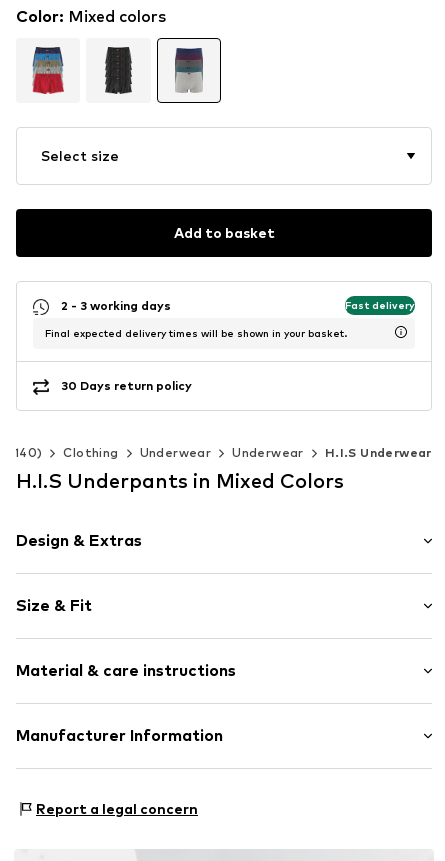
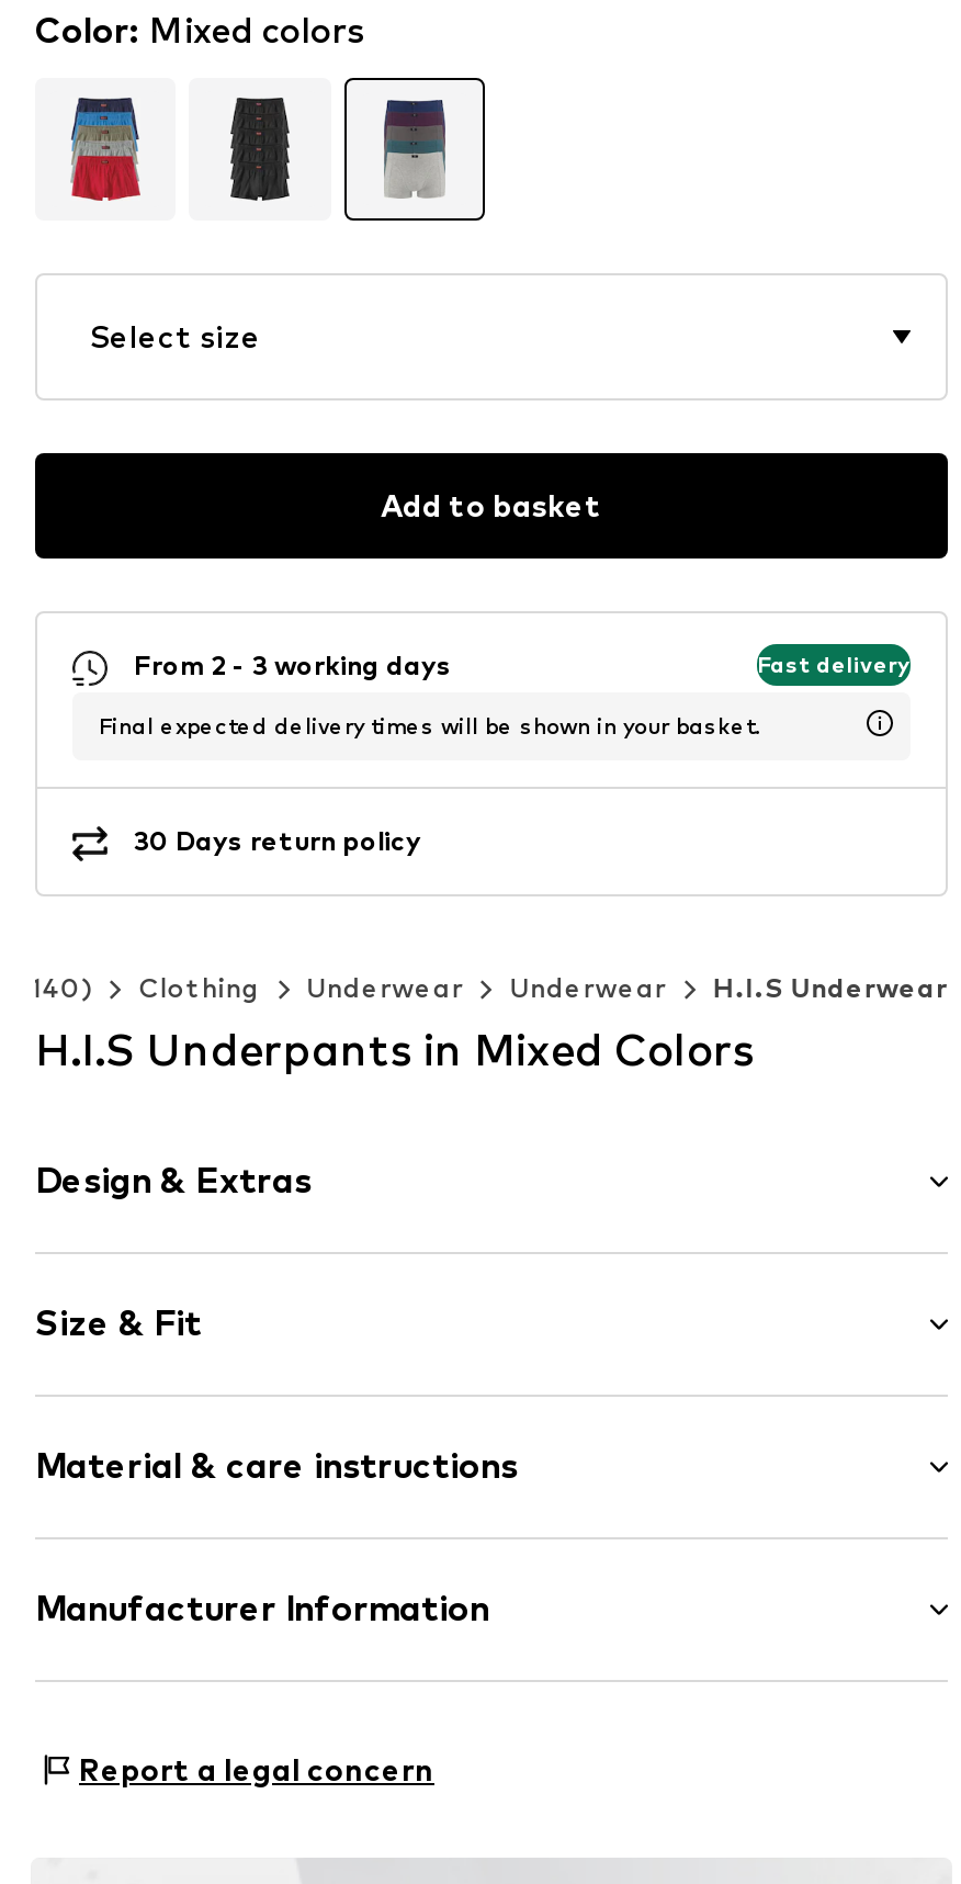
- 2 - 3 working days
+ From 2 - 3 working days
